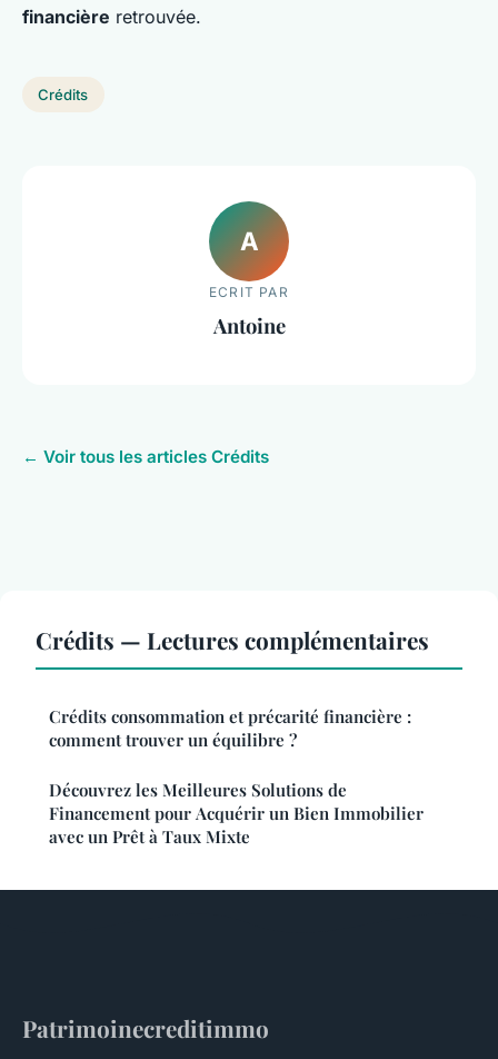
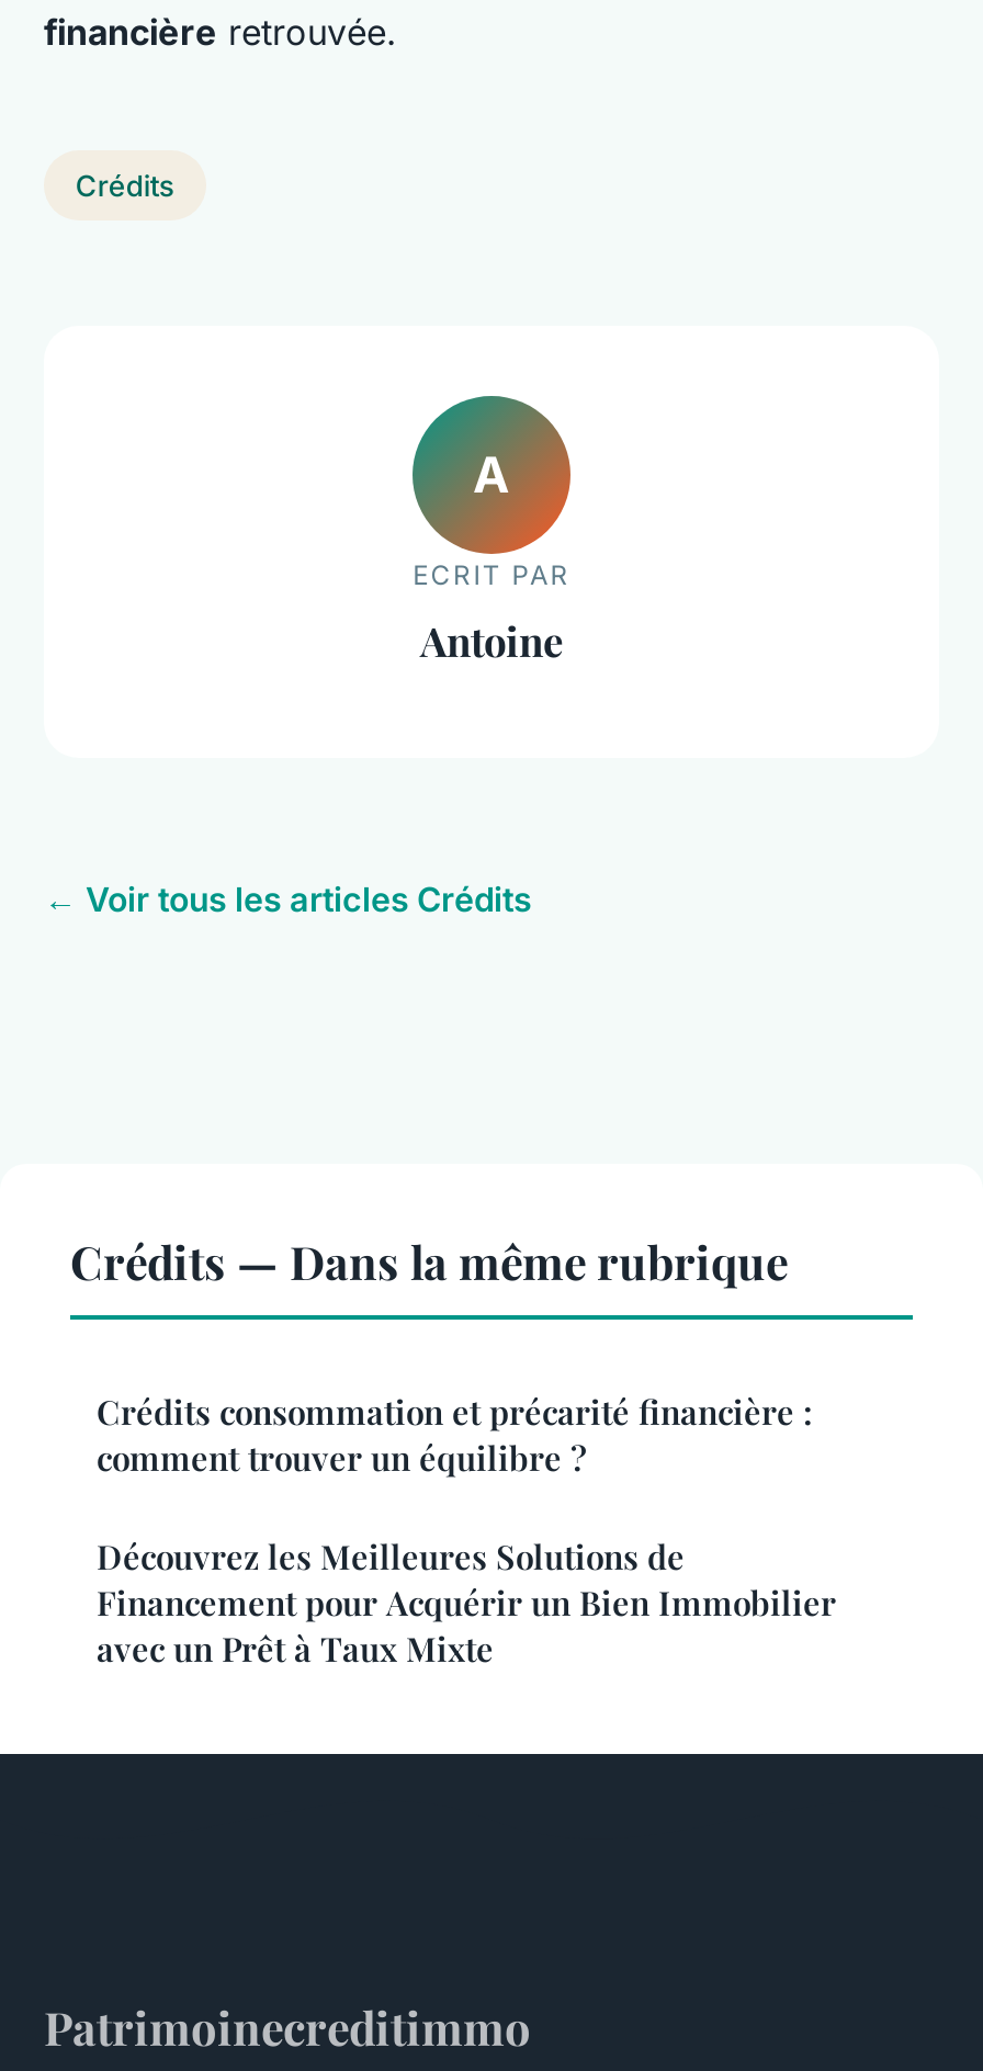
- Crédits — Lectures complémentaires
+ Crédits — Dans la même rubrique
